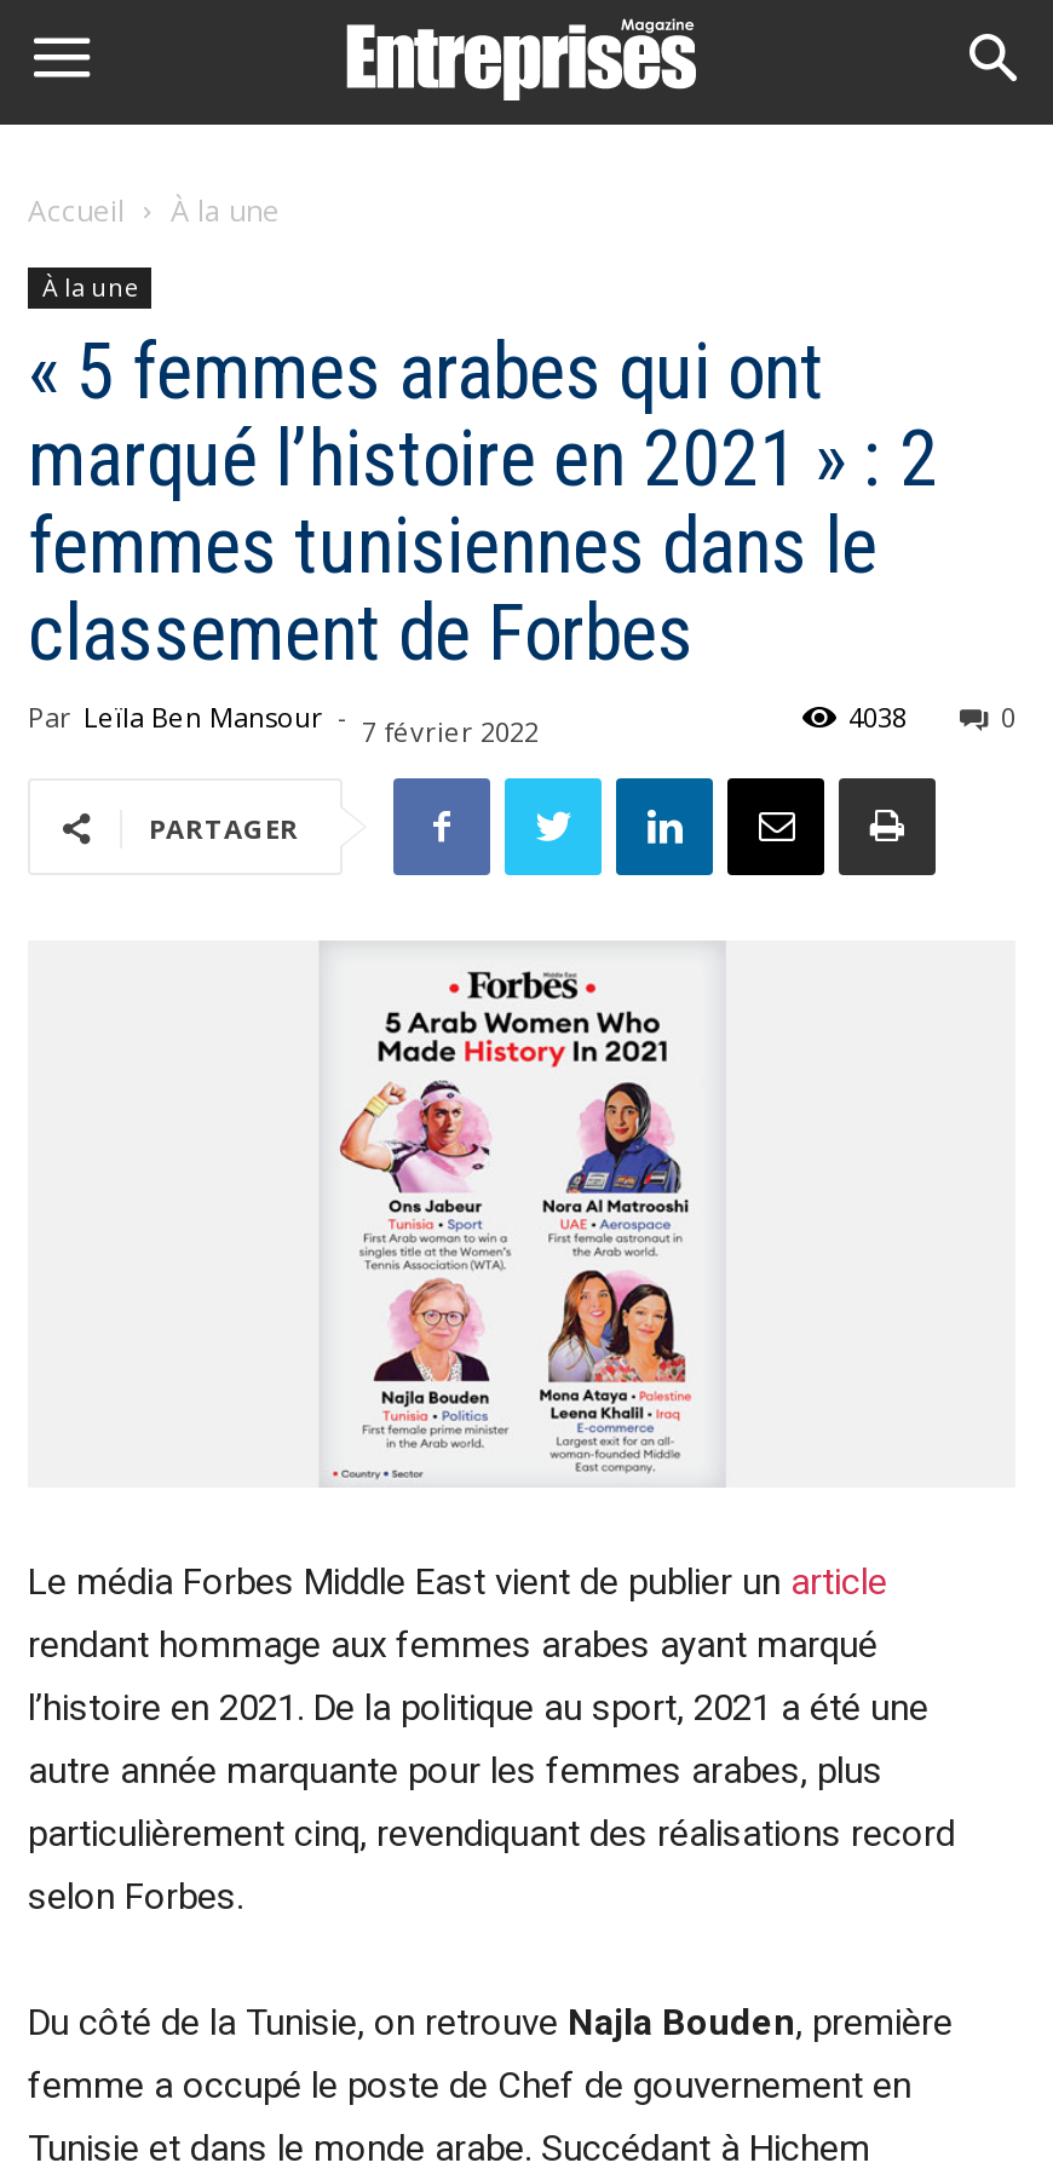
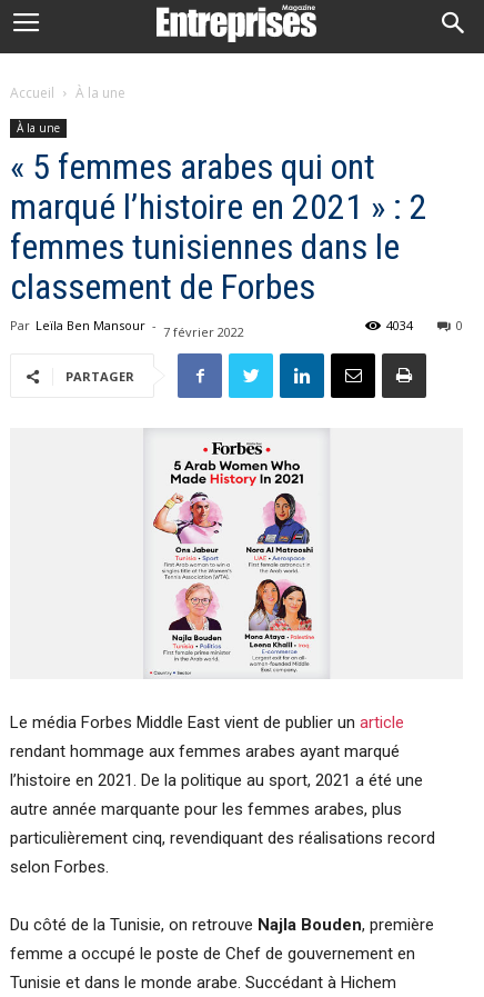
- 4038
+ 4034
